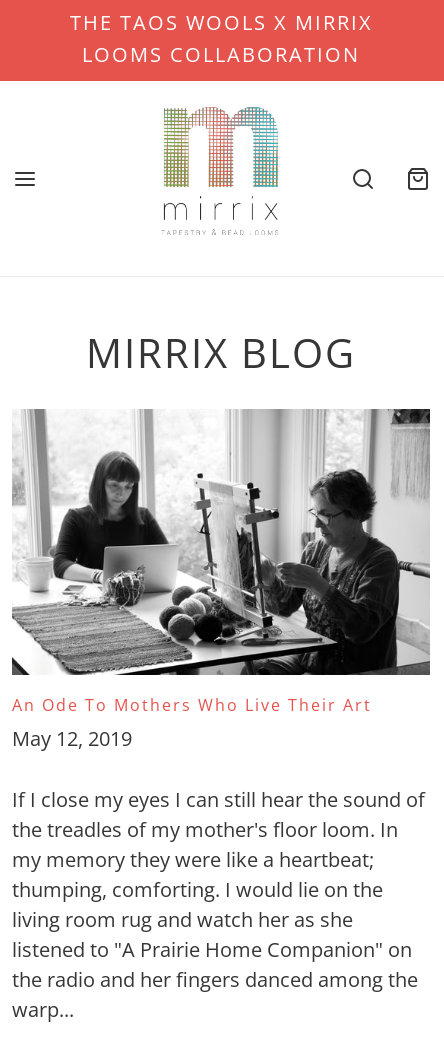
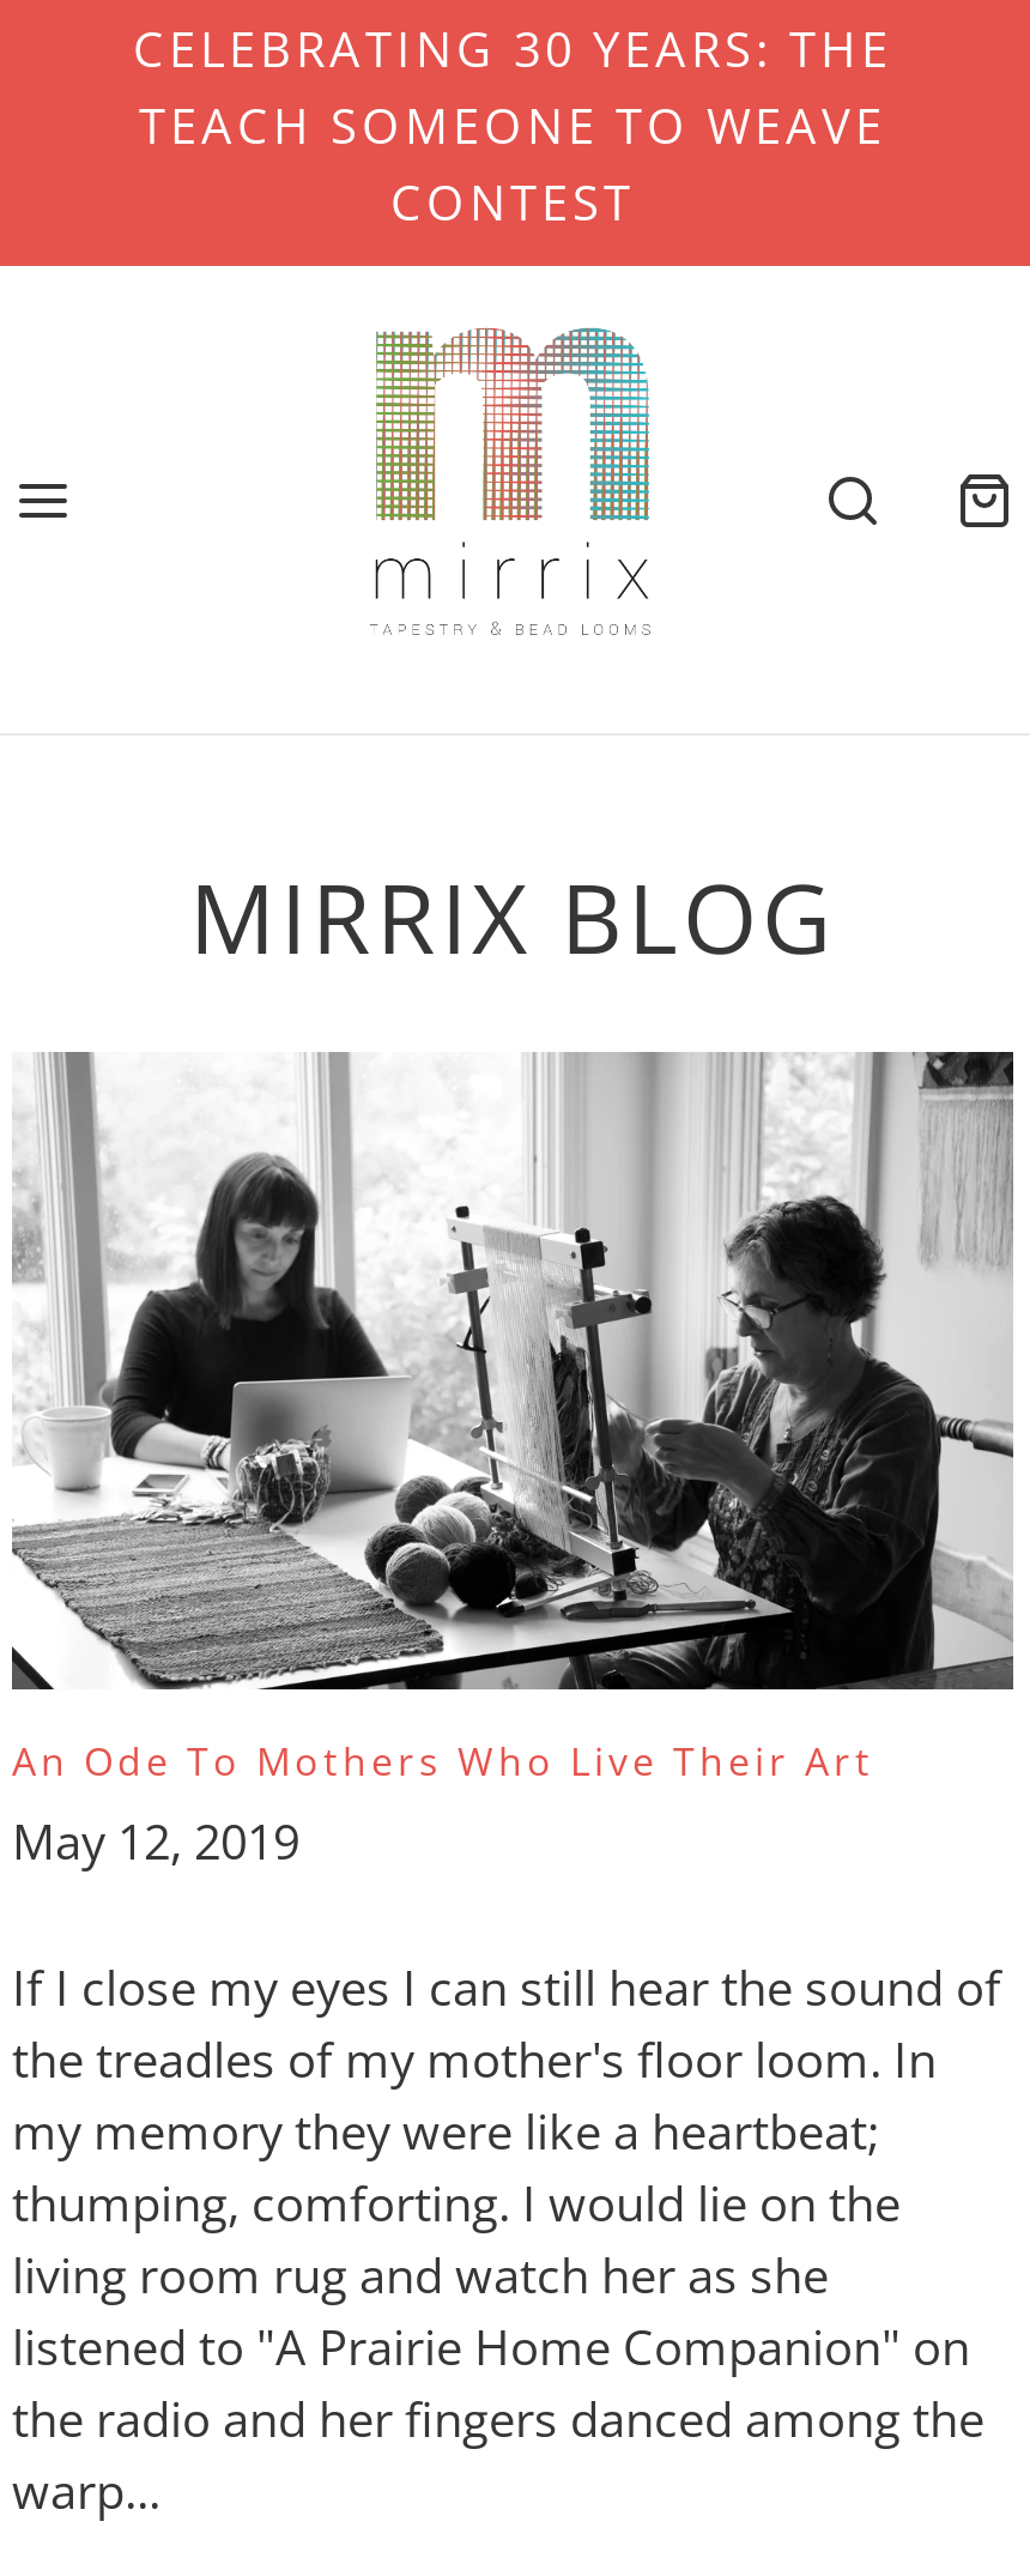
- THE TAOS WOOLS X MIRRIX
- LOOMS COLLABORATION
+ CELEBRATING 30 YEARS: THE
+ TEACH SOMEONE TO WEAVE
+ CONTEST
